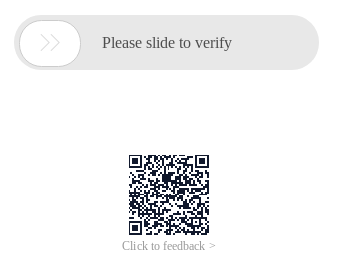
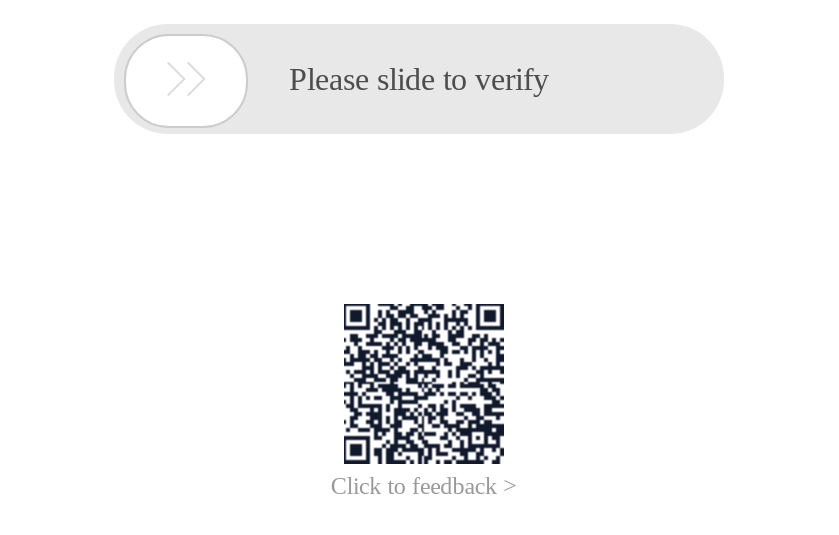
- [image]
+ [image]
